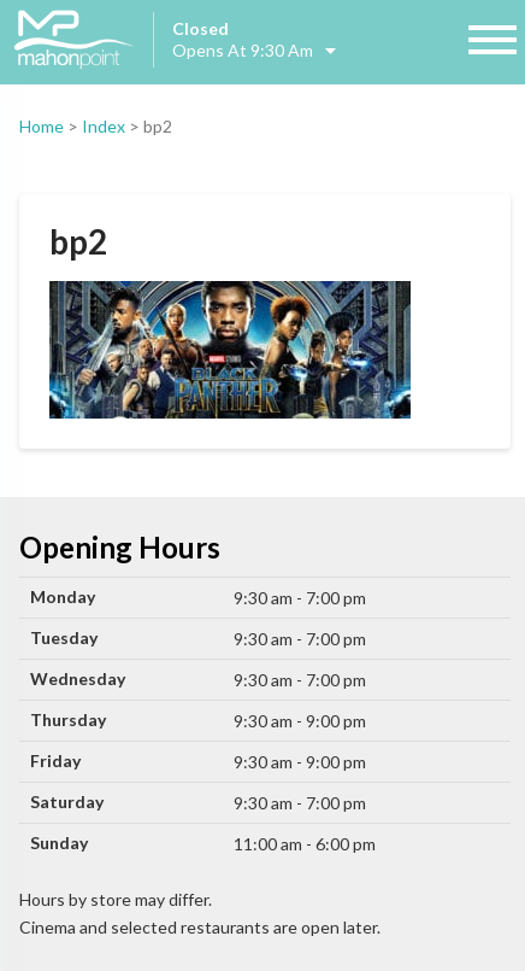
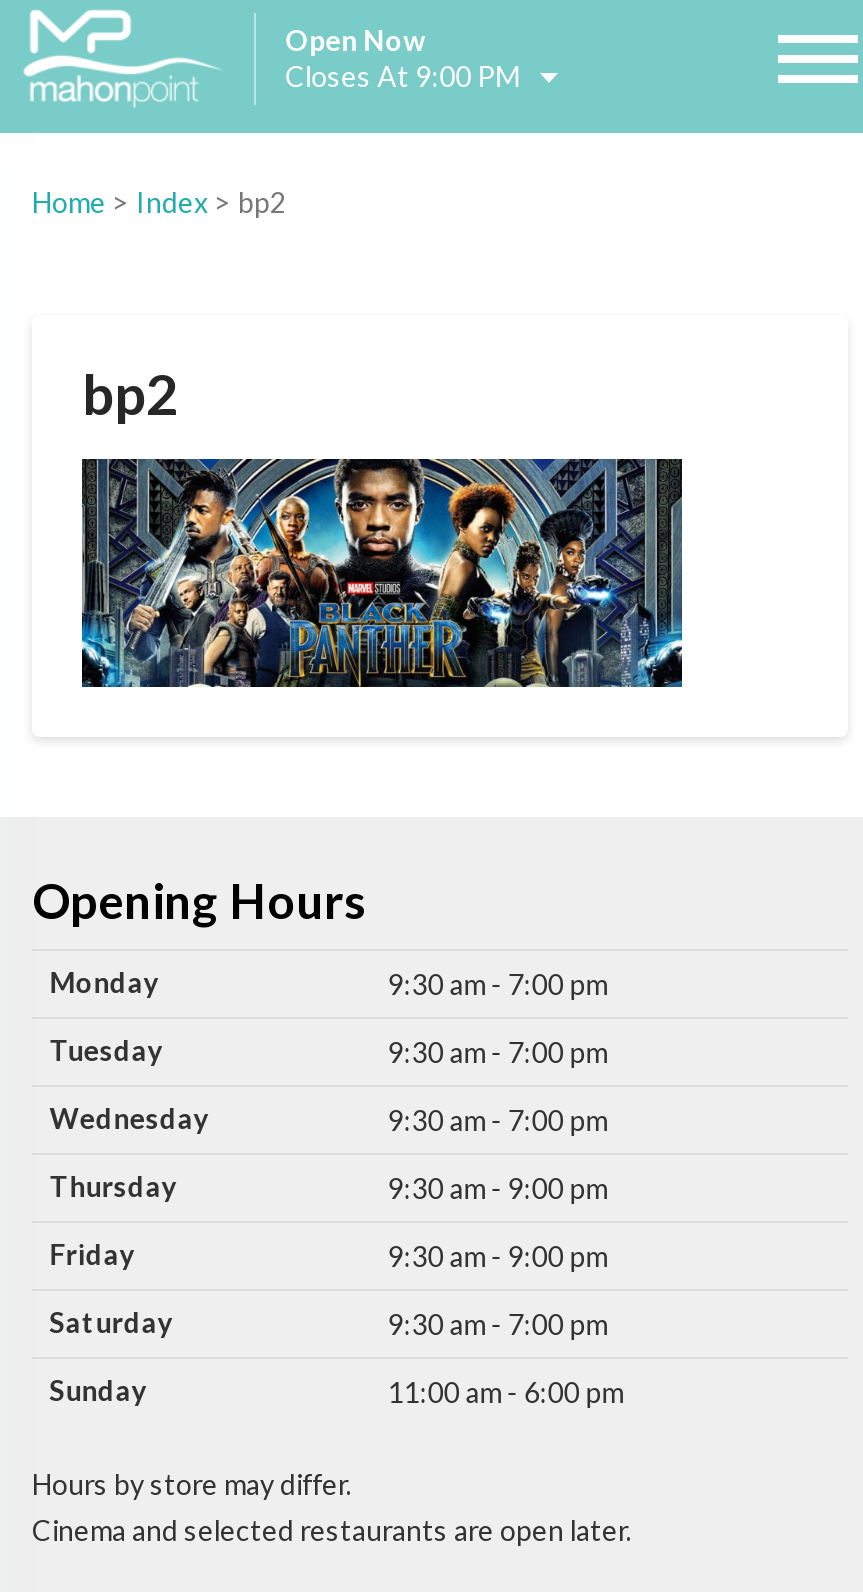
- Closed
- Opens At 9:30 Am
+ Open Now
+ Closes At 9:00 PM
